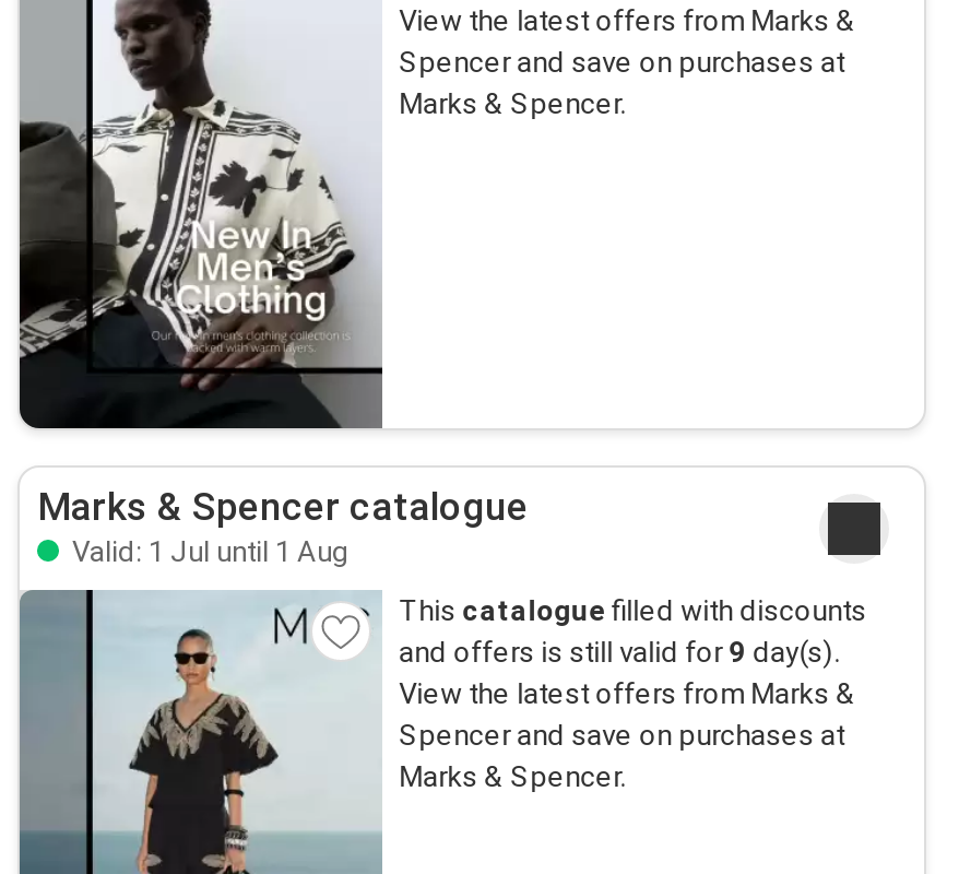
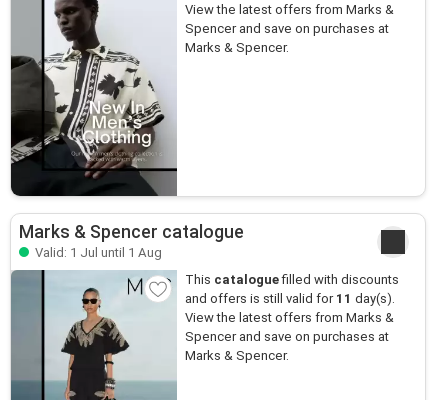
- and offers is still valid for 9 day(s).
+ and offers is still valid for 11 day(s).
